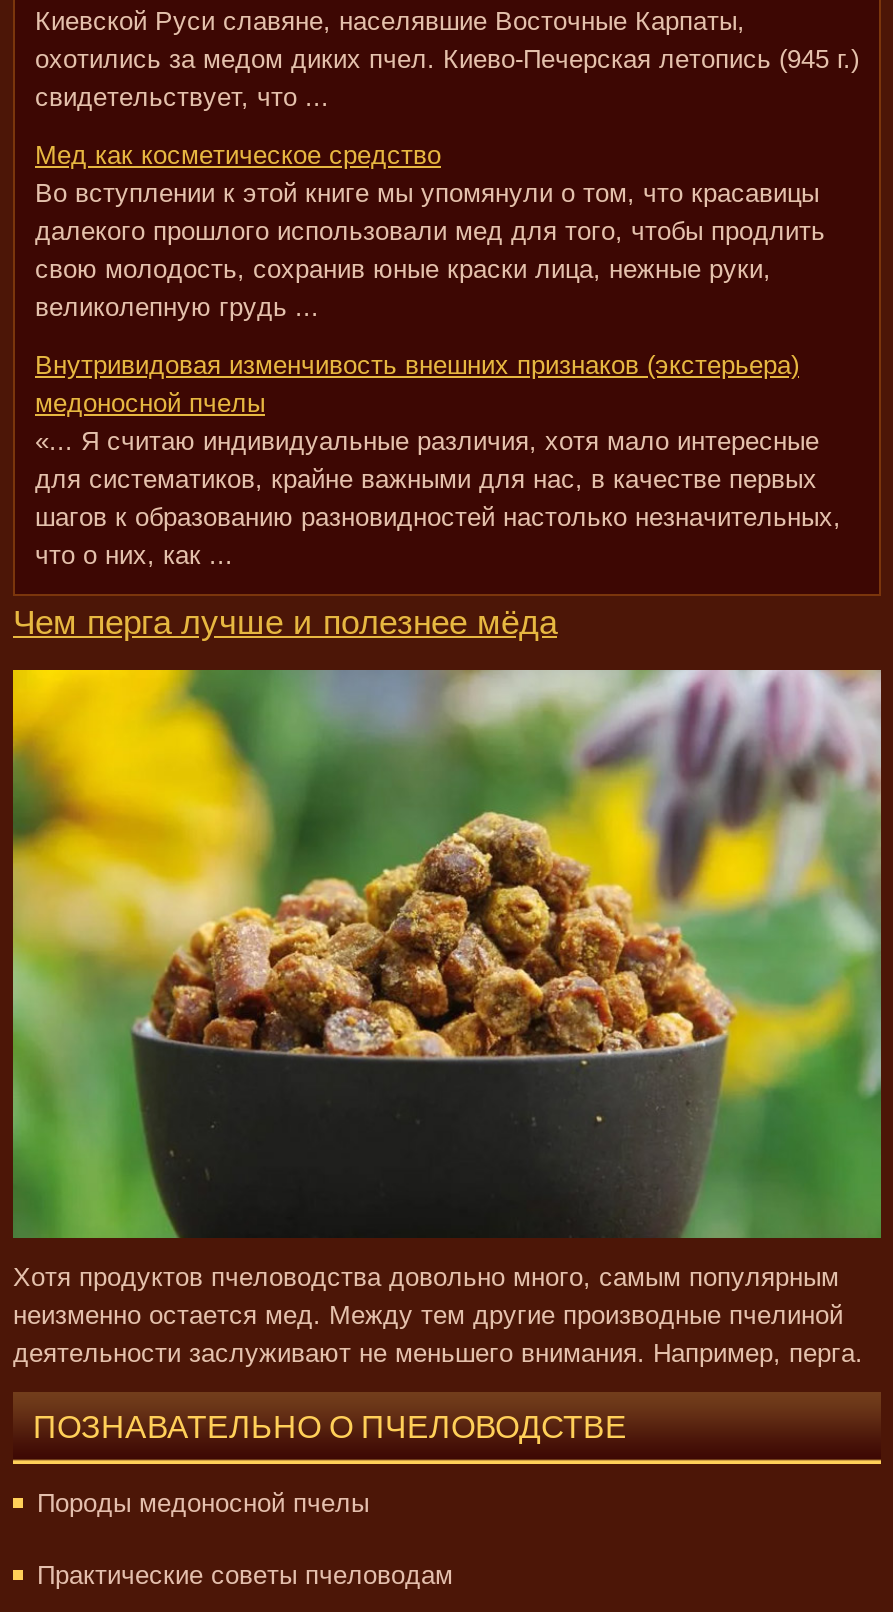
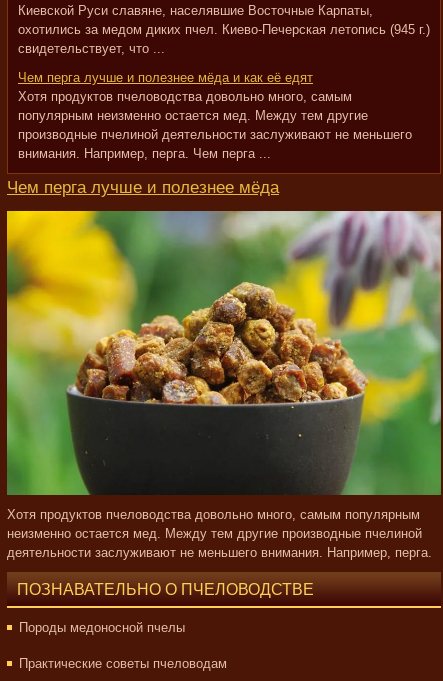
- Мед как косметическое средство
- Во вступлении к этой книге мы упомянули о том, что красавицы
- далекого прошлого использовали мед для того, чтобы продлить
- свою молодость, сохранив юные краски лица, нежные руки,
- великолепную грудь ...
- Внутривидовая изменчивость внешних признаков (экстерьера)
- медоносной пчелы
- «... Я считаю индивидуальные различия, хотя мало интересные
- для систематиков, крайне важными для нас, в качестве первых
- шагов к образованию разновидностей настолько незначительных,
- что о них, как ...
+ Чем перга лучше и полезнее мёда и как её едят
+ Хотя продуктов пчеловодства довольно много, самым
+ популярным неизменно остается мед. Между тем другие
+ производные пчелиной деятельности заслуживают не меньшего
+ внимания. Например, перга. Чем перга ...
